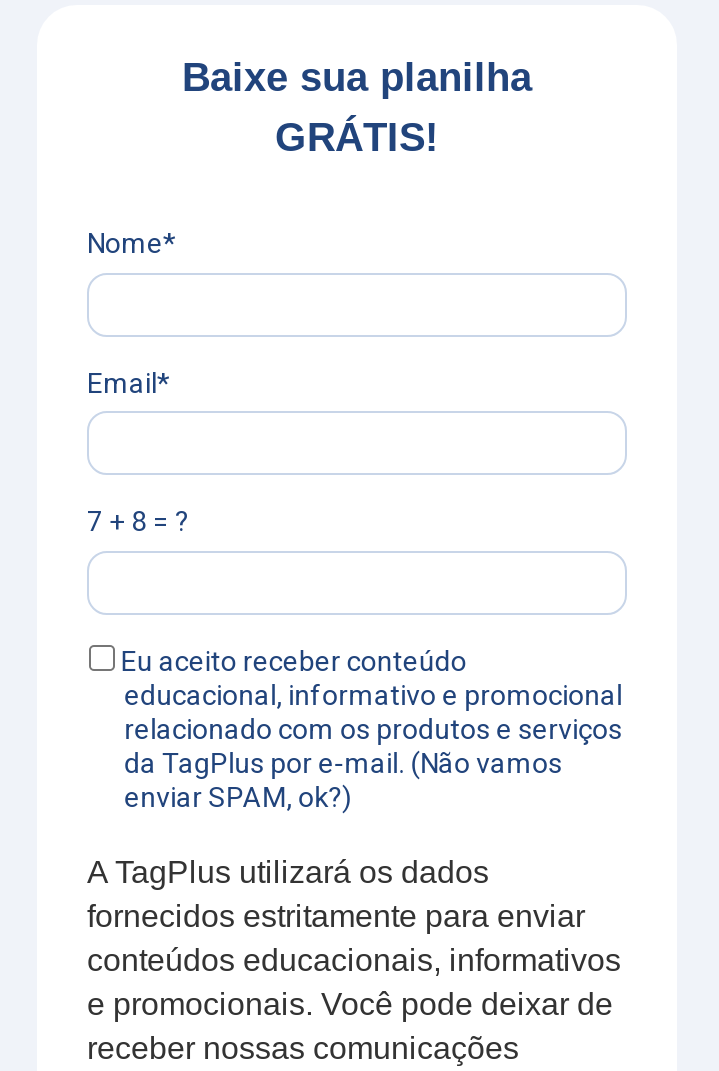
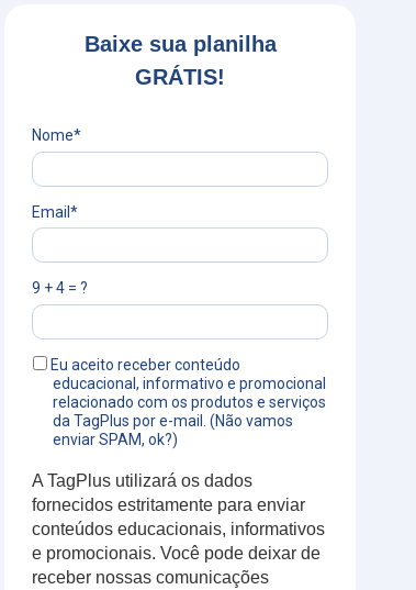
- 7 + 8 = ?
+ 9 + 4 = ?
